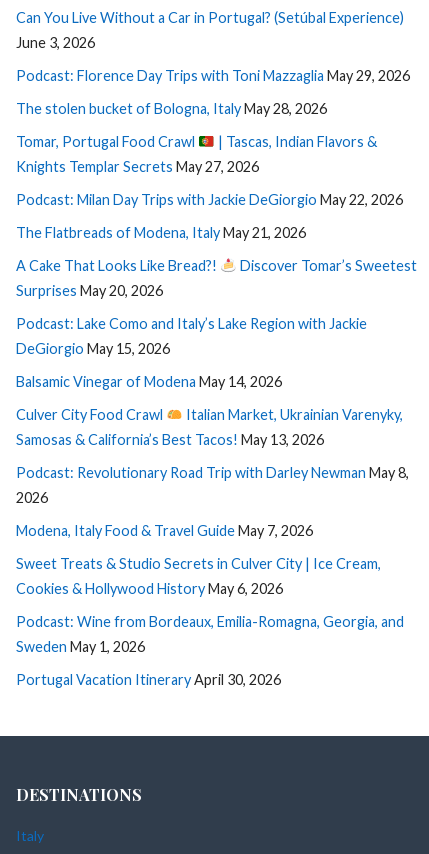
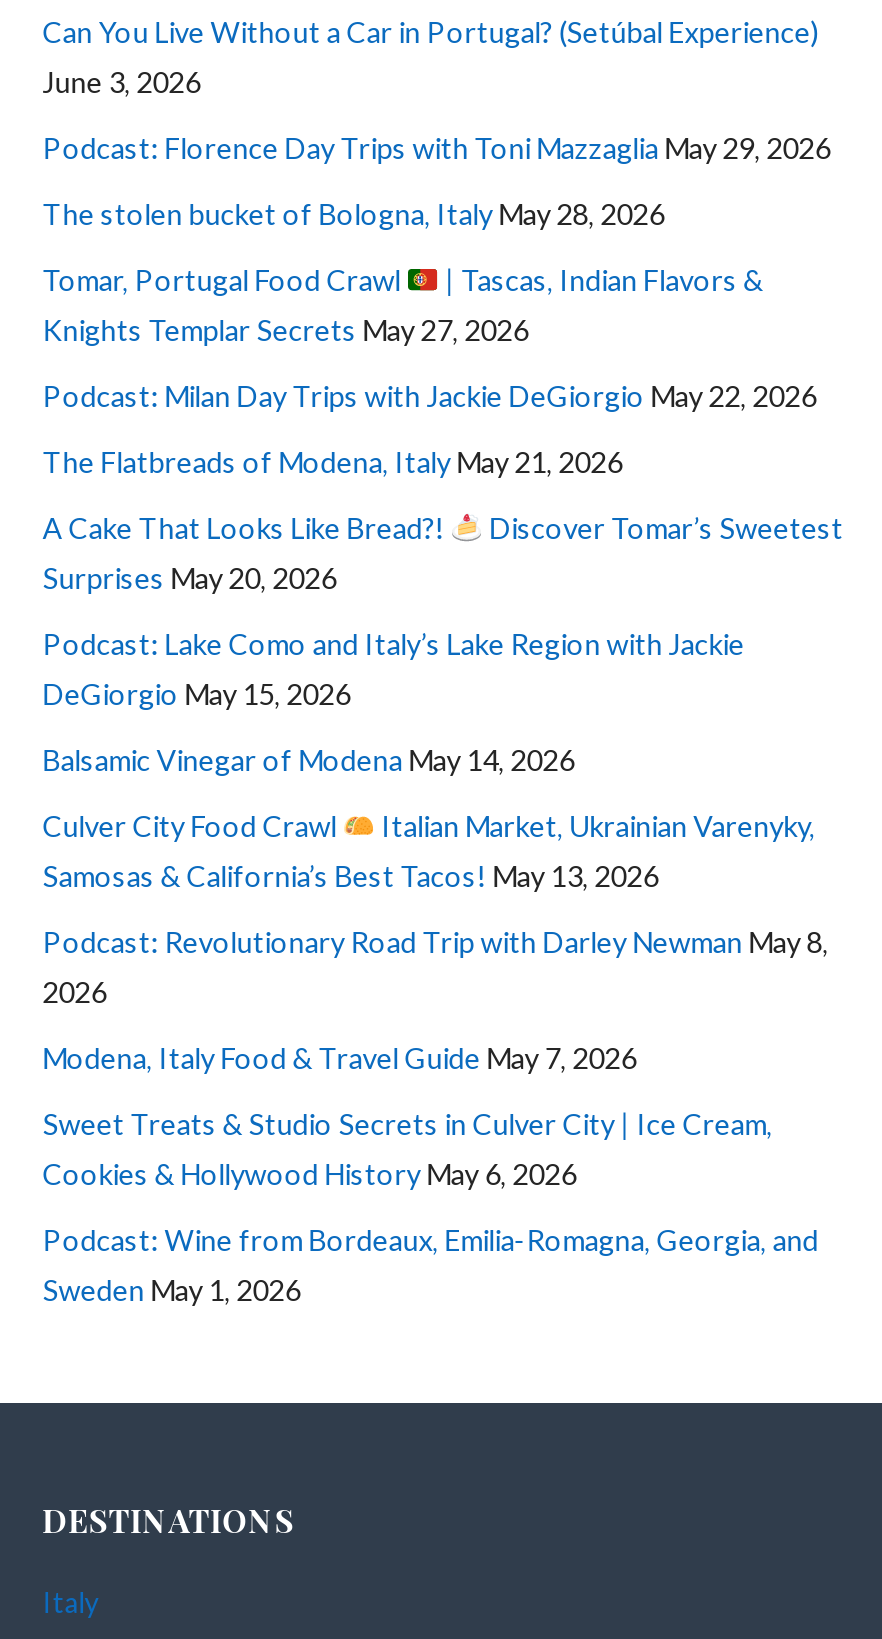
- Portugal Vacation Itinerary April 30, 2026
